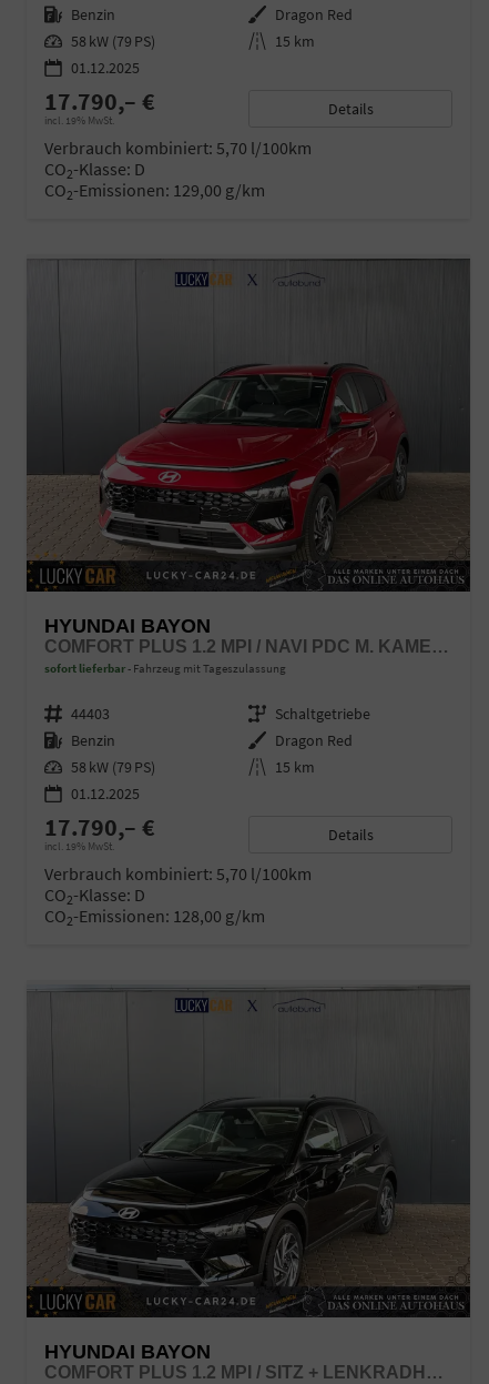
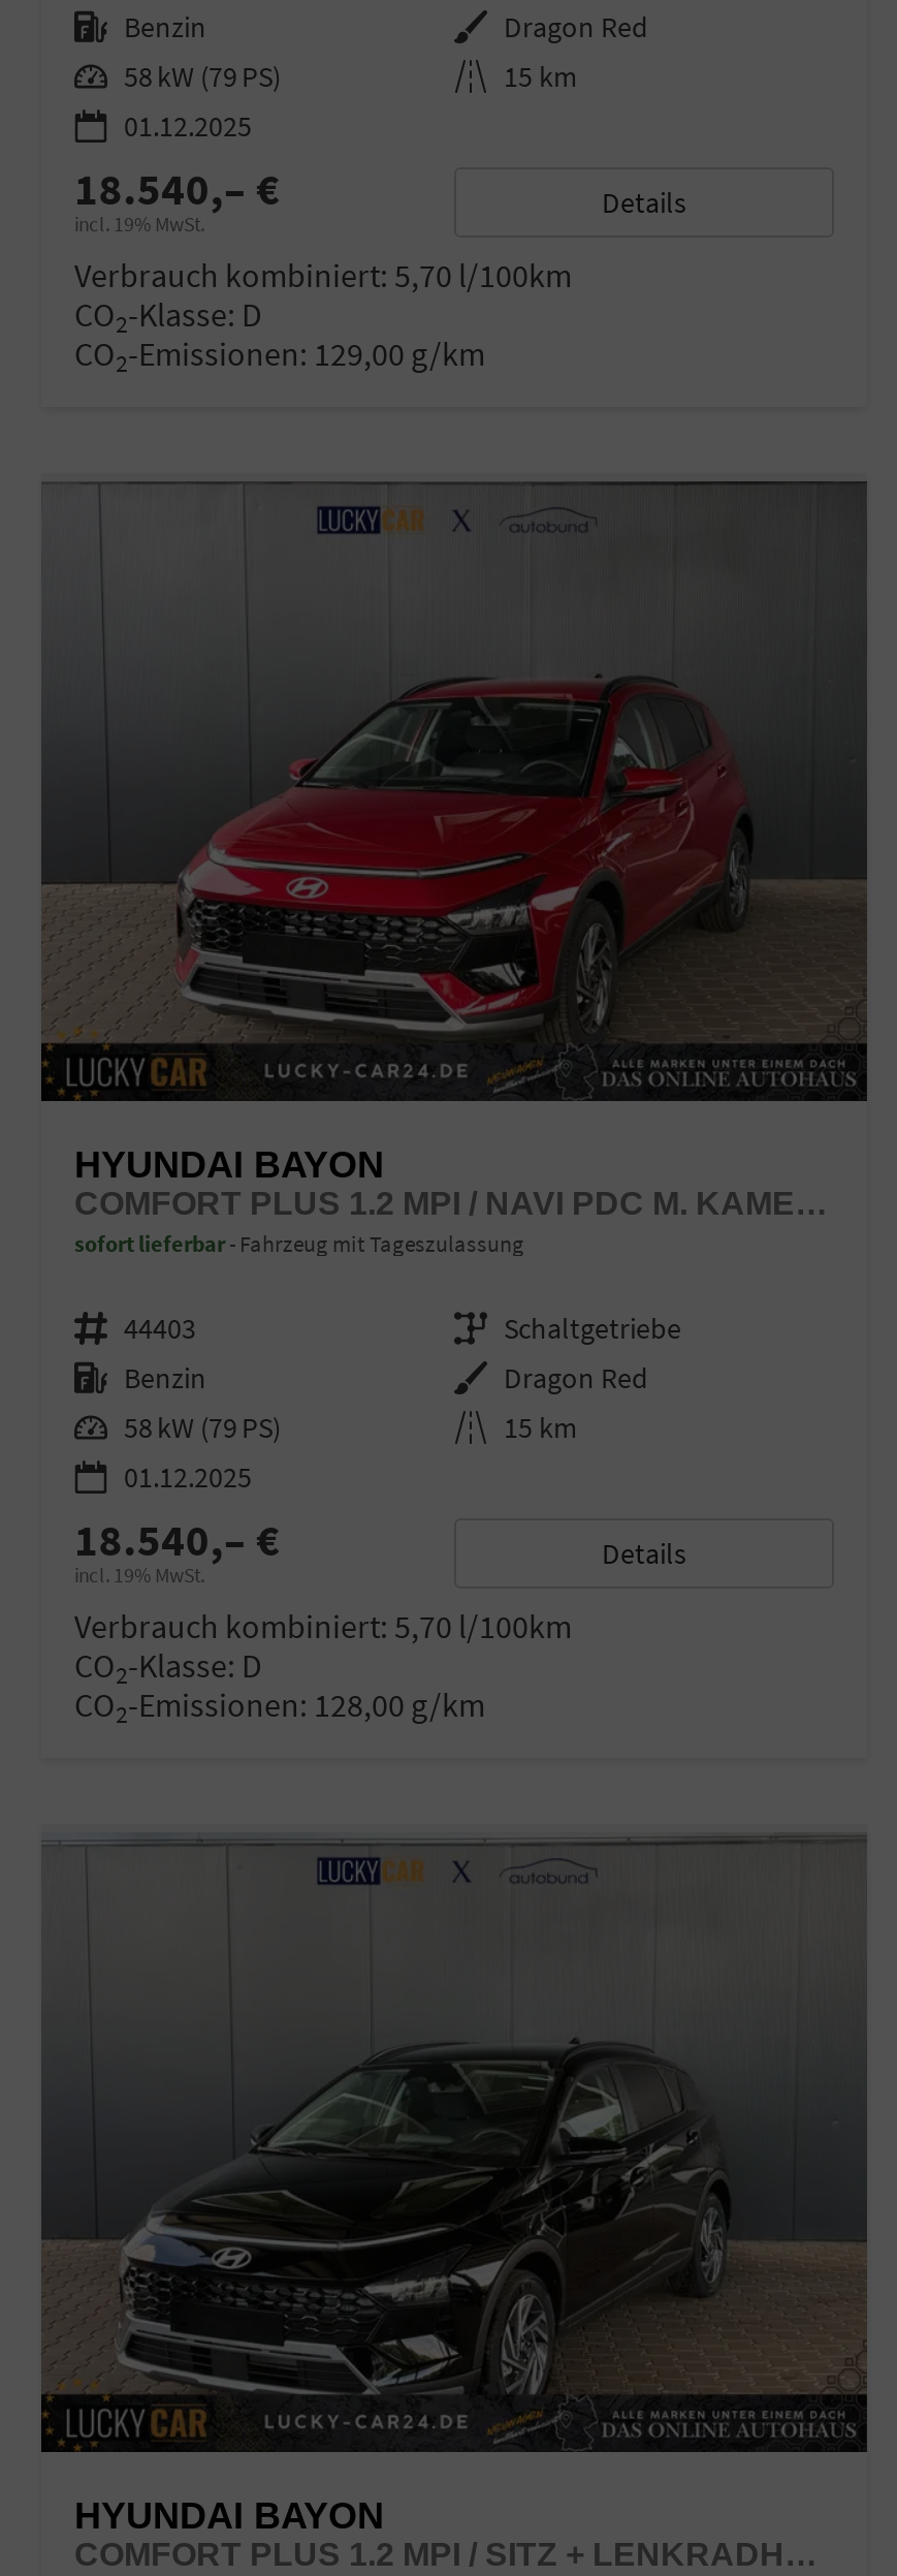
- 17.790,– €
+ 18.540,– €

- 17.790,– €
+ 18.540,– €
